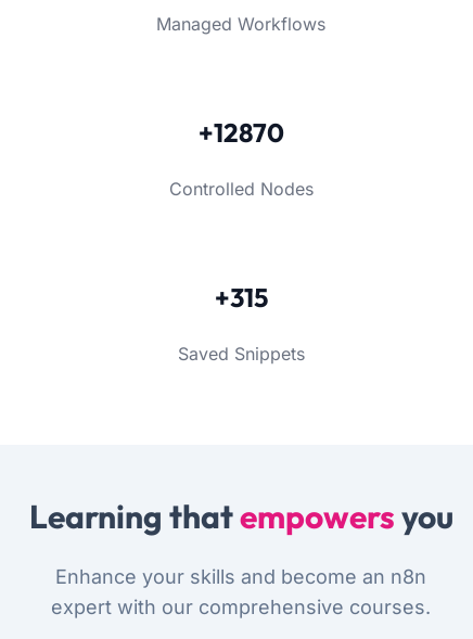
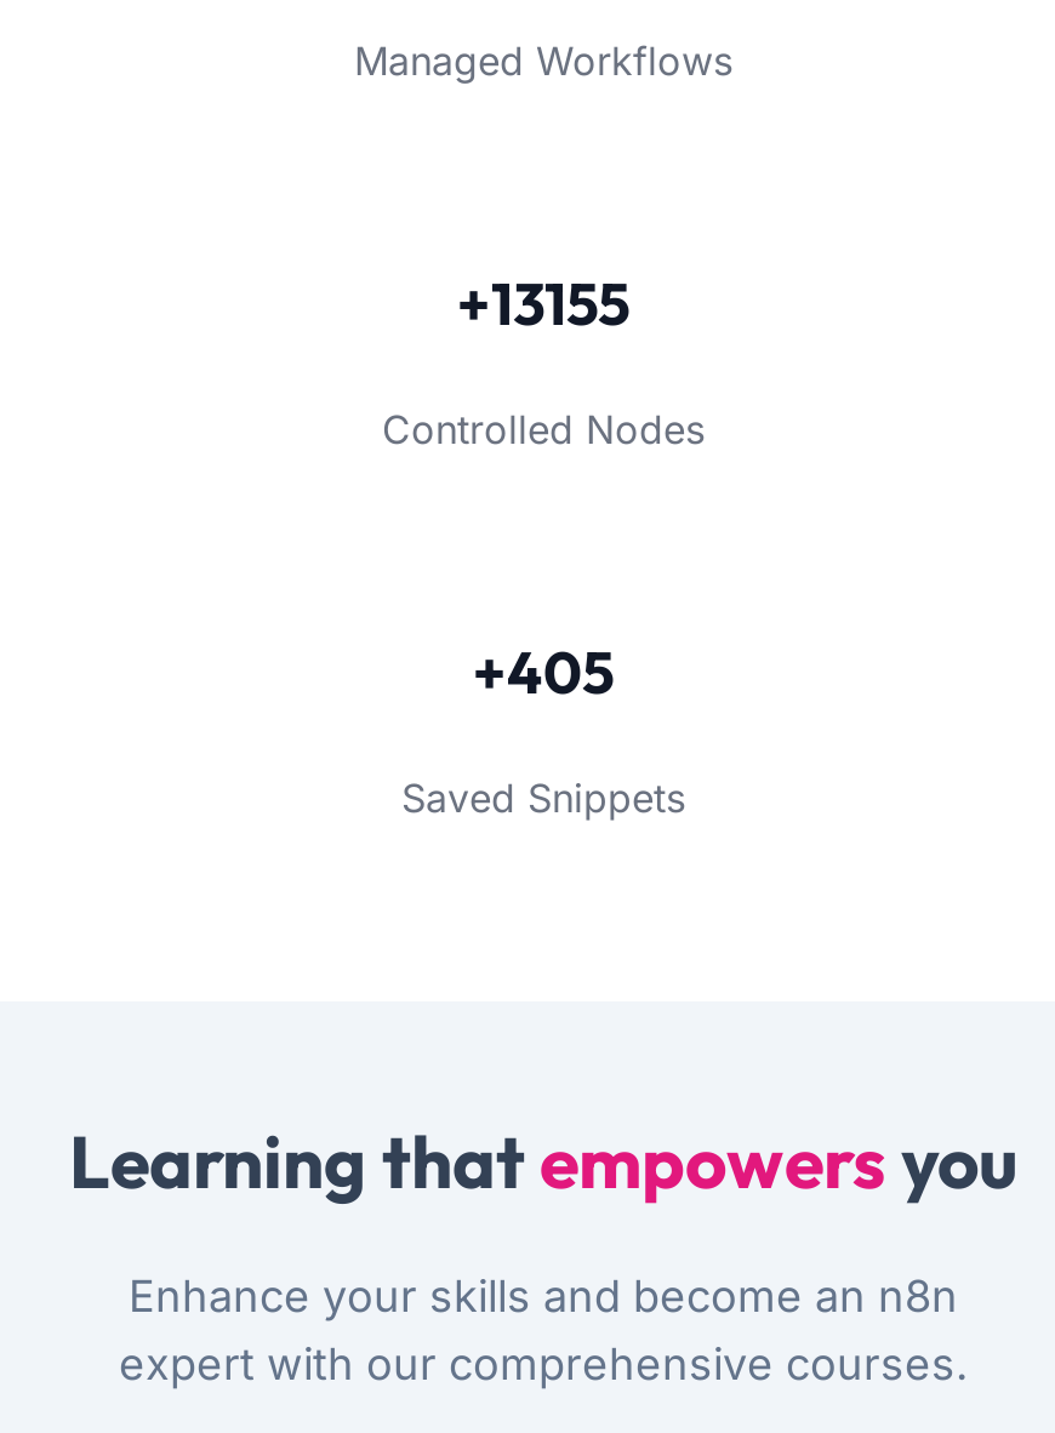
- +12870
+ +13155

- +315
+ +405
